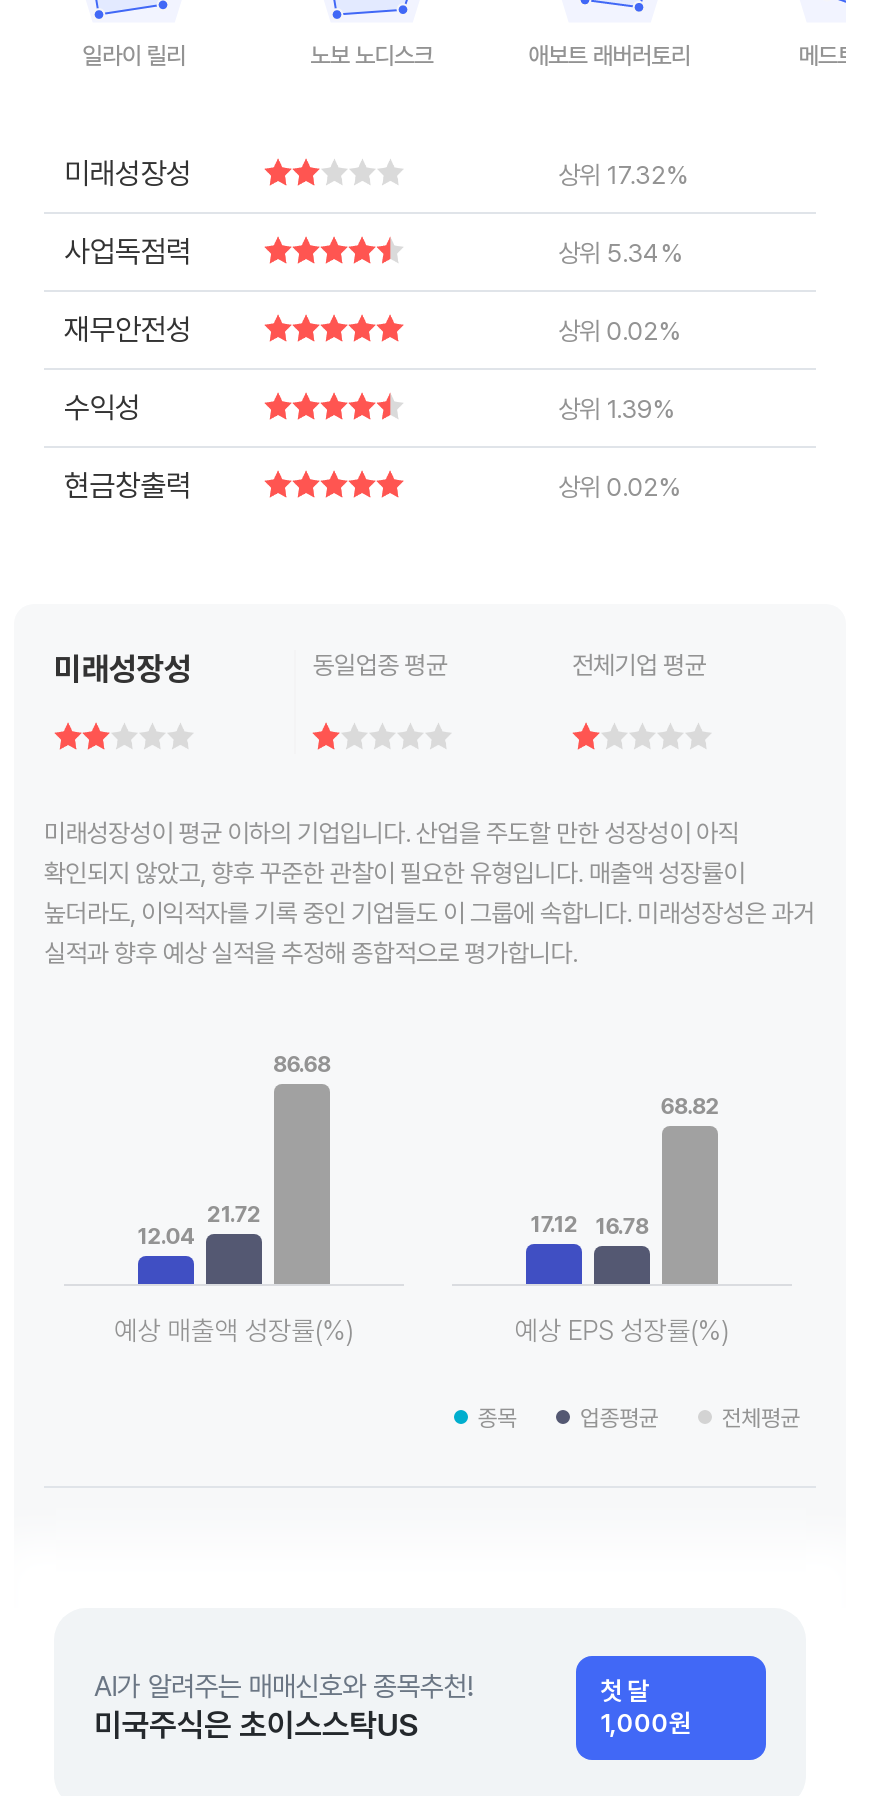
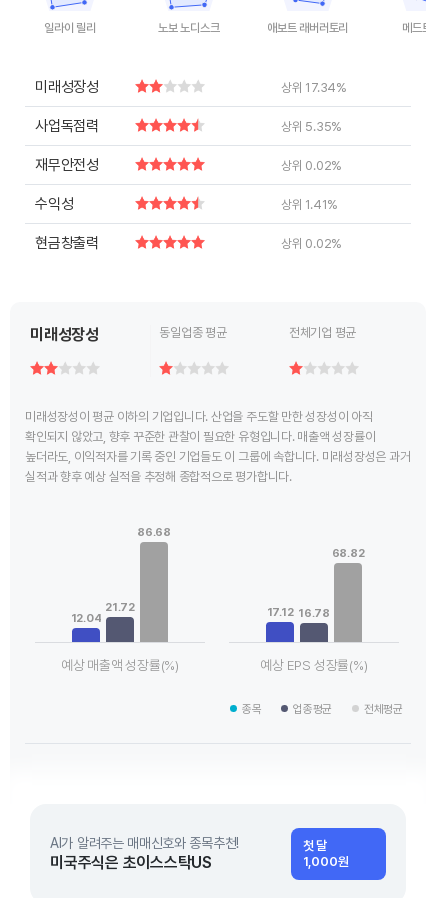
- 상위 17.32%
+ 상위 17.34%

- 상위 5.34%
+ 상위 5.35%

- 상위 1.39%
+ 상위 1.41%
